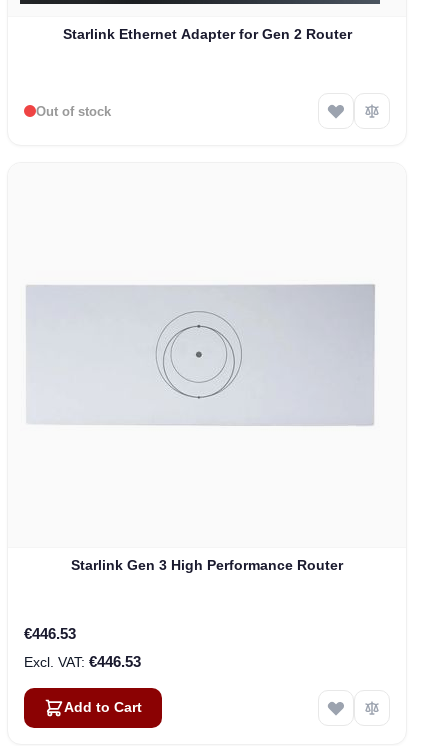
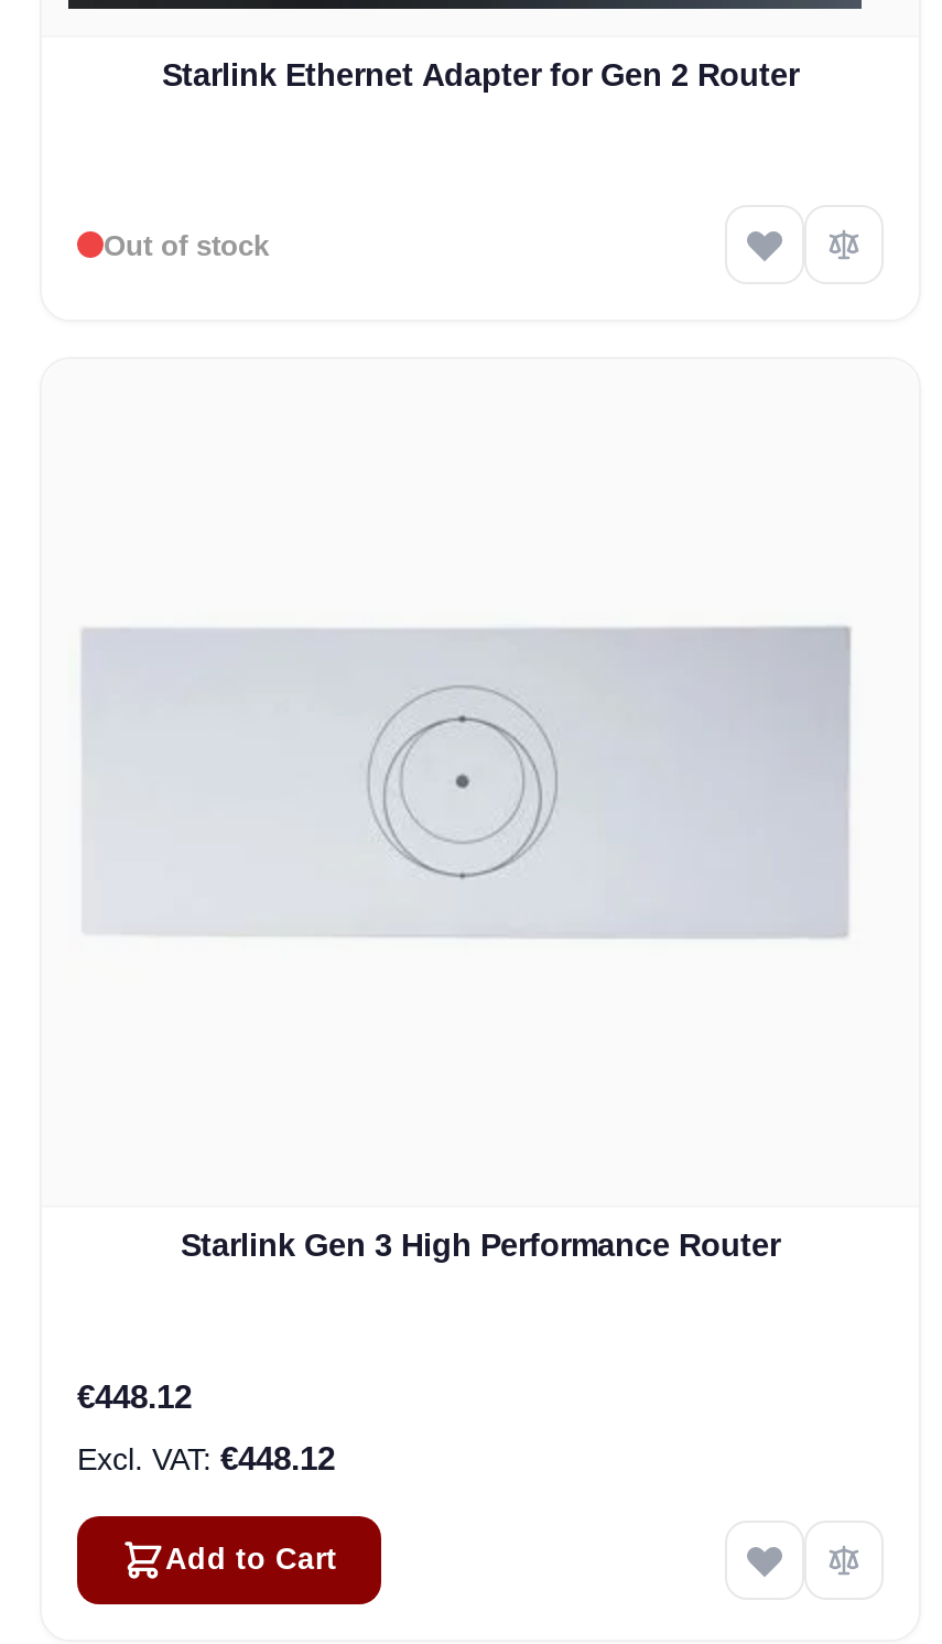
- €446.53
+ €448.12

- €446.53
+ €448.12
